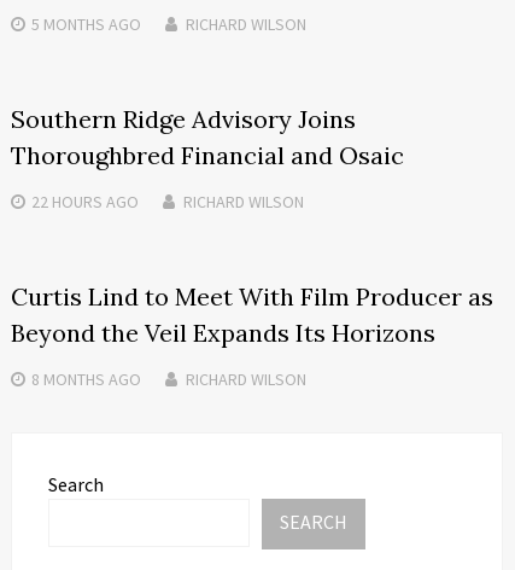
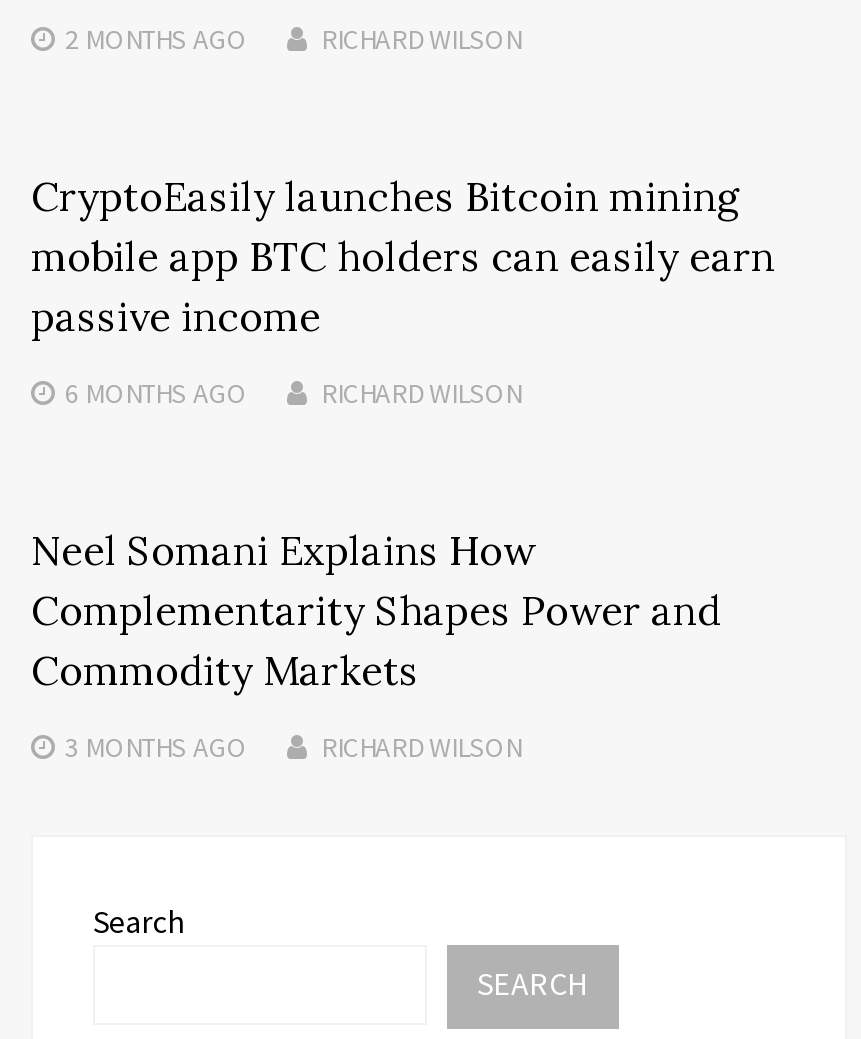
- 5 MONTHS AGO
+ 2 MONTHS AGO

- Southern Ridge Advisory Joins
- Thoroughbred Financial and Osaic
+ CryptoEasily launches Bitcoin mining
+ mobile app BTC holders can easily earn
+ passive income

- 22 HOURS AGO
+ 6 MONTHS AGO

- Curtis Lind to Meet With Film Producer as
- Beyond the Veil Expands Its Horizons
+ Neel Somani Explains How
+ Complementarity Shapes Power and
+ Commodity Markets

- 8 MONTHS AGO
+ 3 MONTHS AGO
